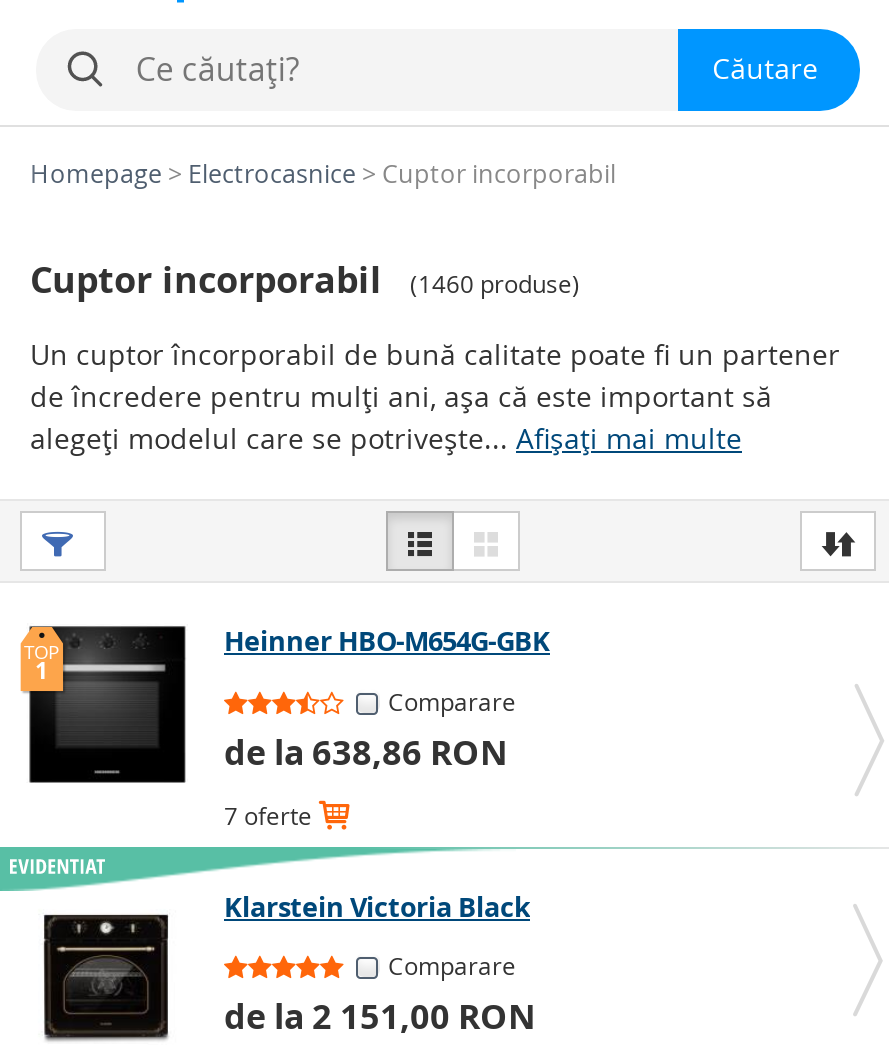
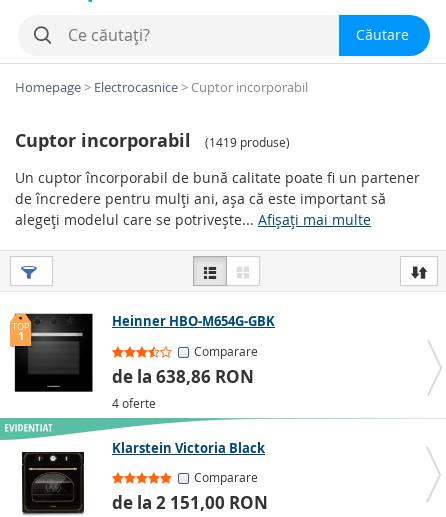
- Cuptor incorporabil (1460 produse)
+ Cuptor incorporabil (1419 produse)

- 7 oferte
+ 4 oferte
